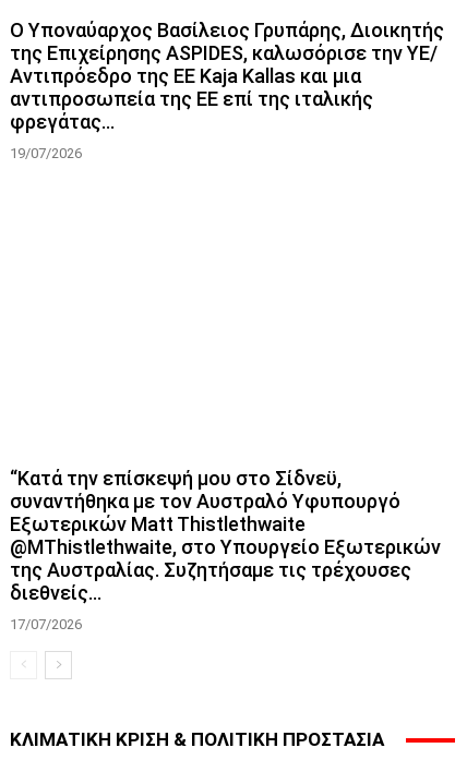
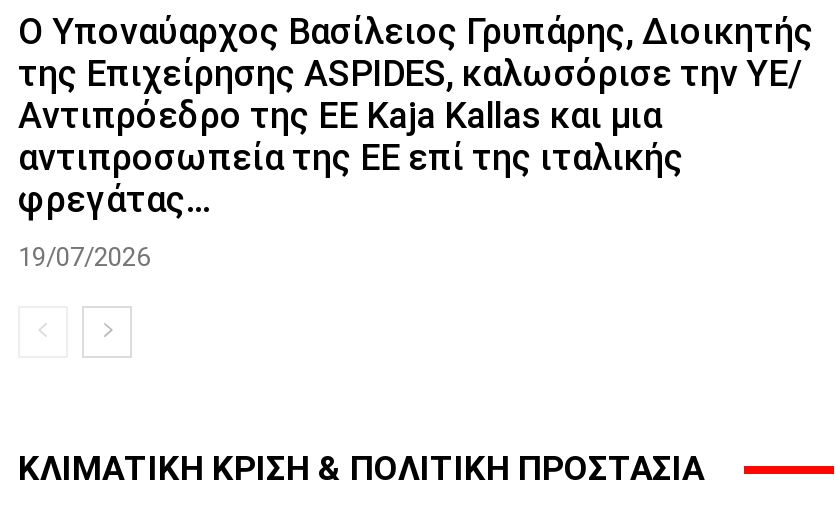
- “Κατά την επίσκεψή μου στο Σίδνεϋ,
- συναντήθηκα με τον Αυστραλό Υφυπουργό
- Εξωτερικών Matt Thistlethwaite
- @MThistlethwaite, στο Υπουργείο Εξωτερικών
- της Αυστραλίας. Συζητήσαμε τις τρέχουσες
- διεθνείς...
- 17/07/2026
